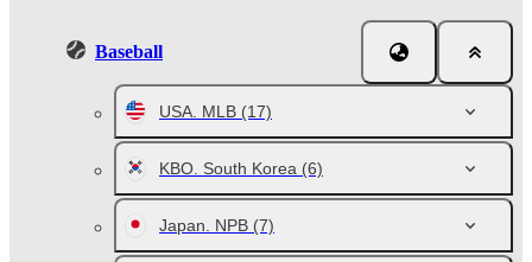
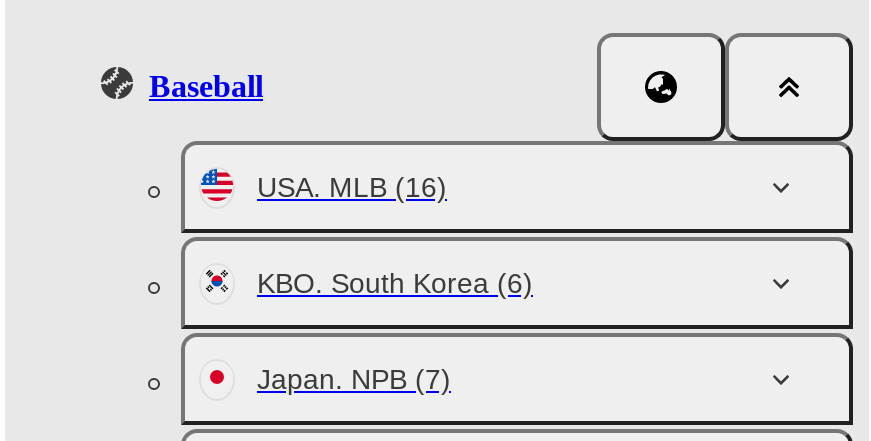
- USA. MLB (17)
+ USA. MLB (16)
